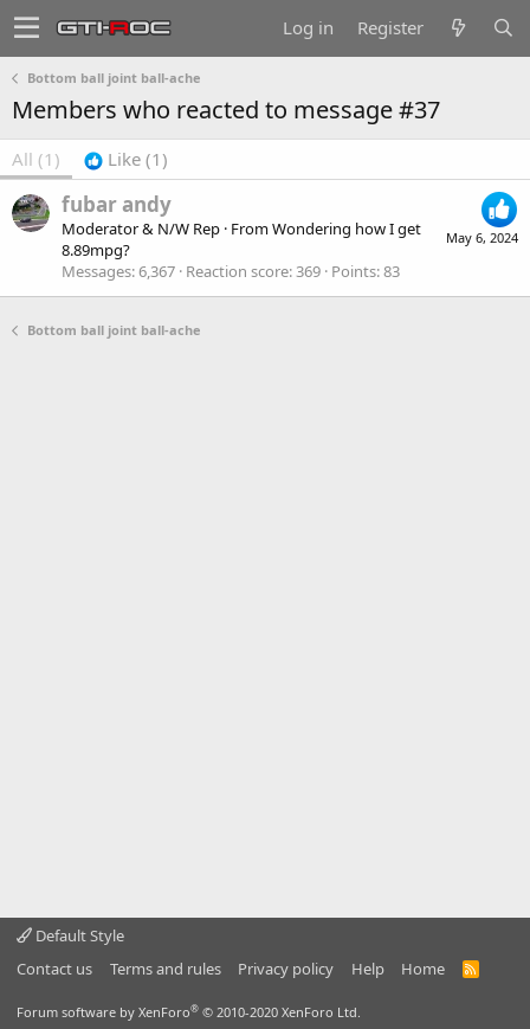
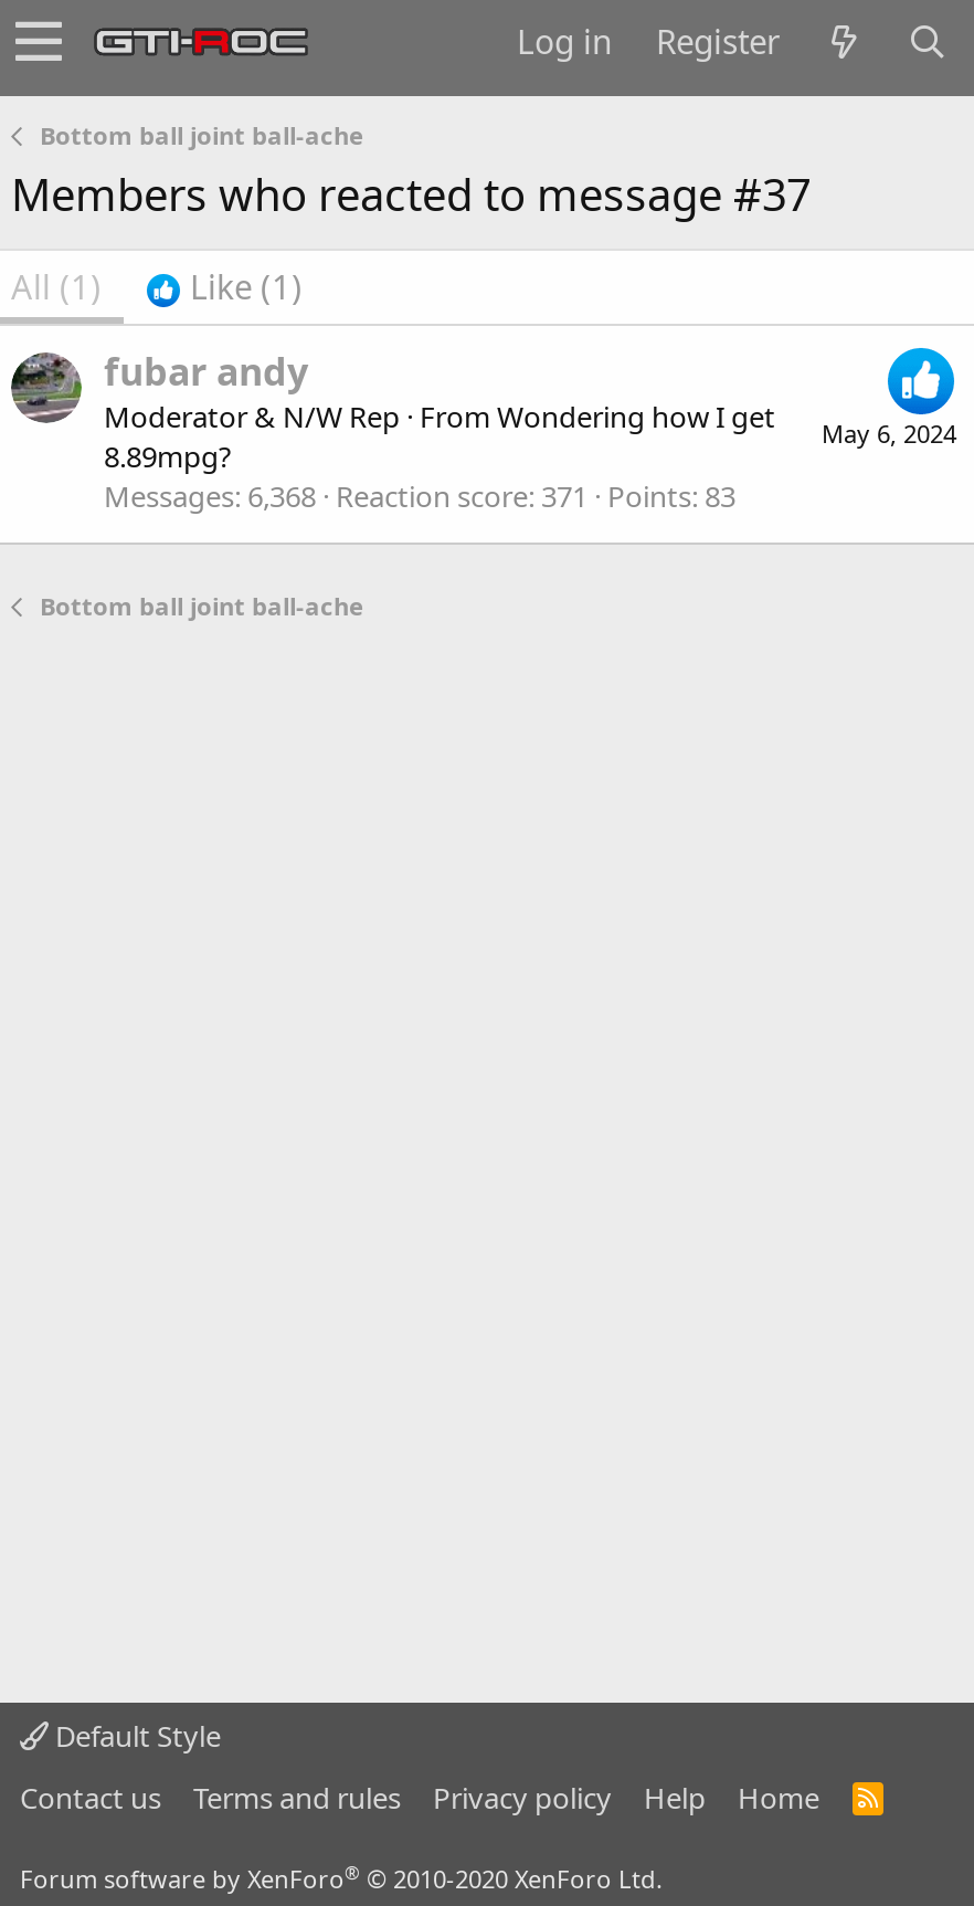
- Messages 6,367 Reaction score 369 Points 83
+ Messages 6,368 Reaction score 371 Points 83
